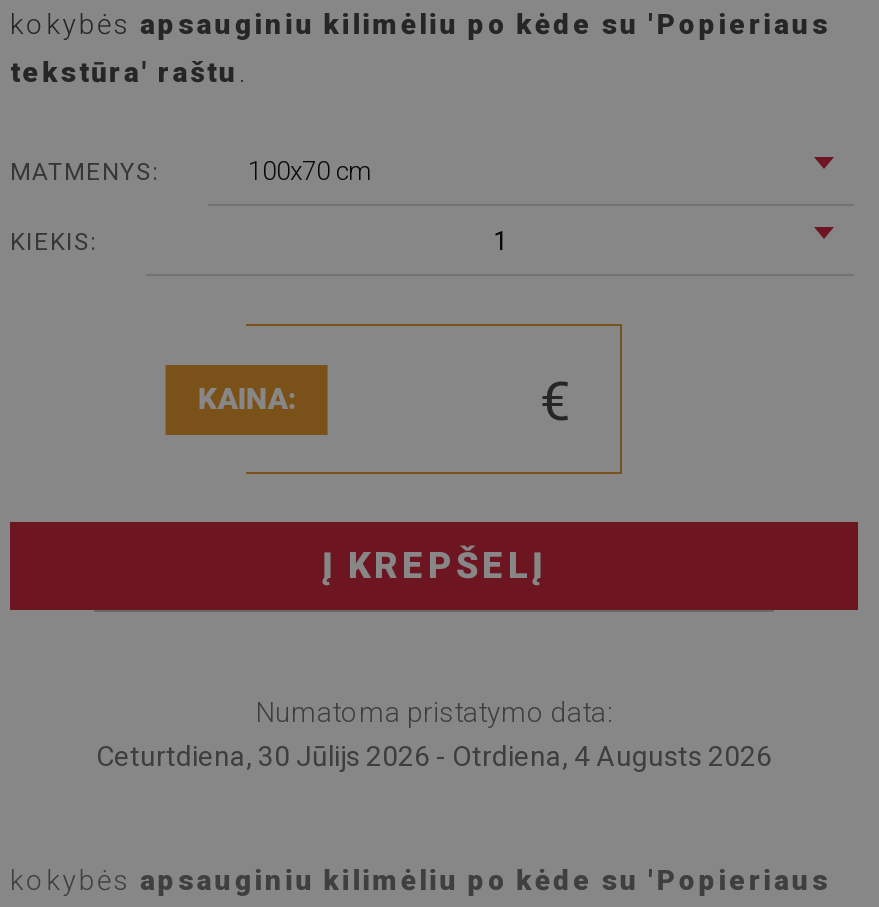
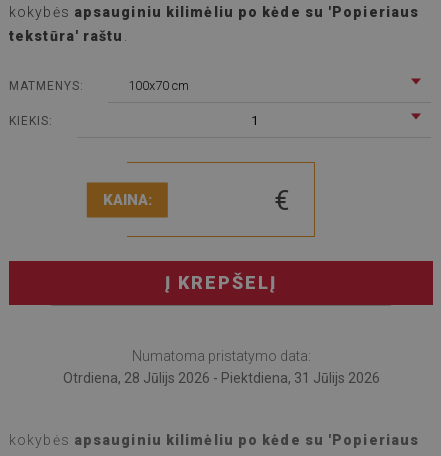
- Ceturtdiena, 30 Jūlijs 2026 - Otrdiena, 4 Augusts 2026
+ Otrdiena, 28 Jūlijs 2026 - Piektdiena, 31 Jūlijs 2026
